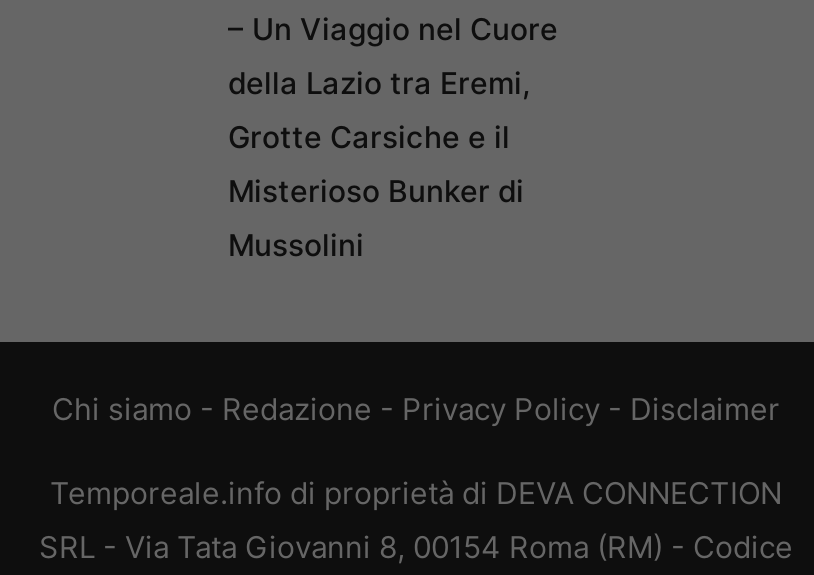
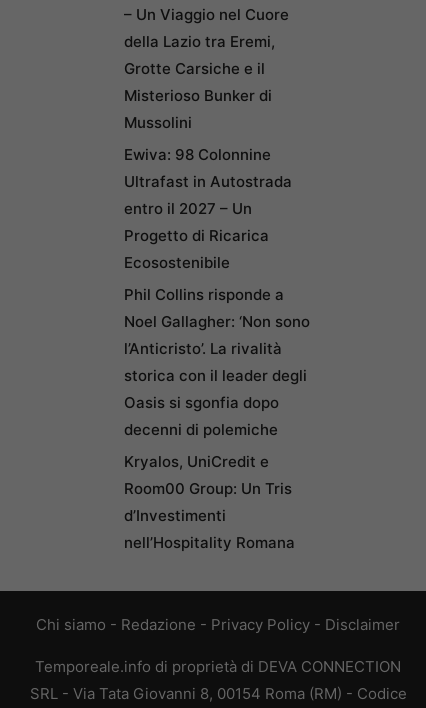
+ Ewiva: 98 Colonnine
+ Ultrafast in Autostrada
+ entro il 2027 – Un
+ Progetto di Ricarica
+ Ecosostenibile
+ Phil Collins risponde a
+ Noel Gallagher: ‘Non sono
+ l’Anticristo’. La rivalità
+ storica con il leader degli
+ Oasis si sgonfia dopo
+ decenni di polemiche
+ Kryalos, UniCredit e
+ Room00 Group: Un Tris
+ d’Investimenti
+ nell’Hospitality Romana
